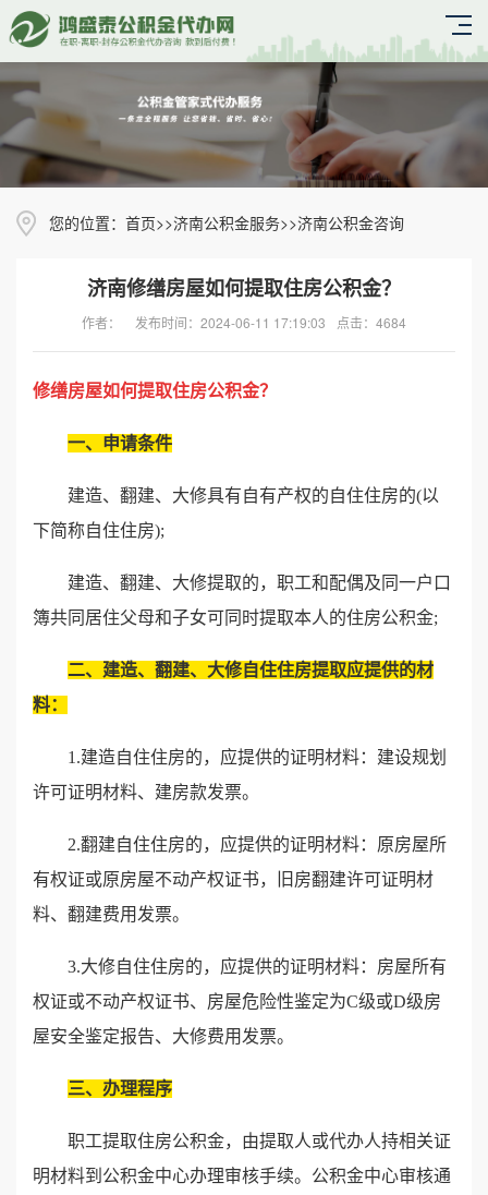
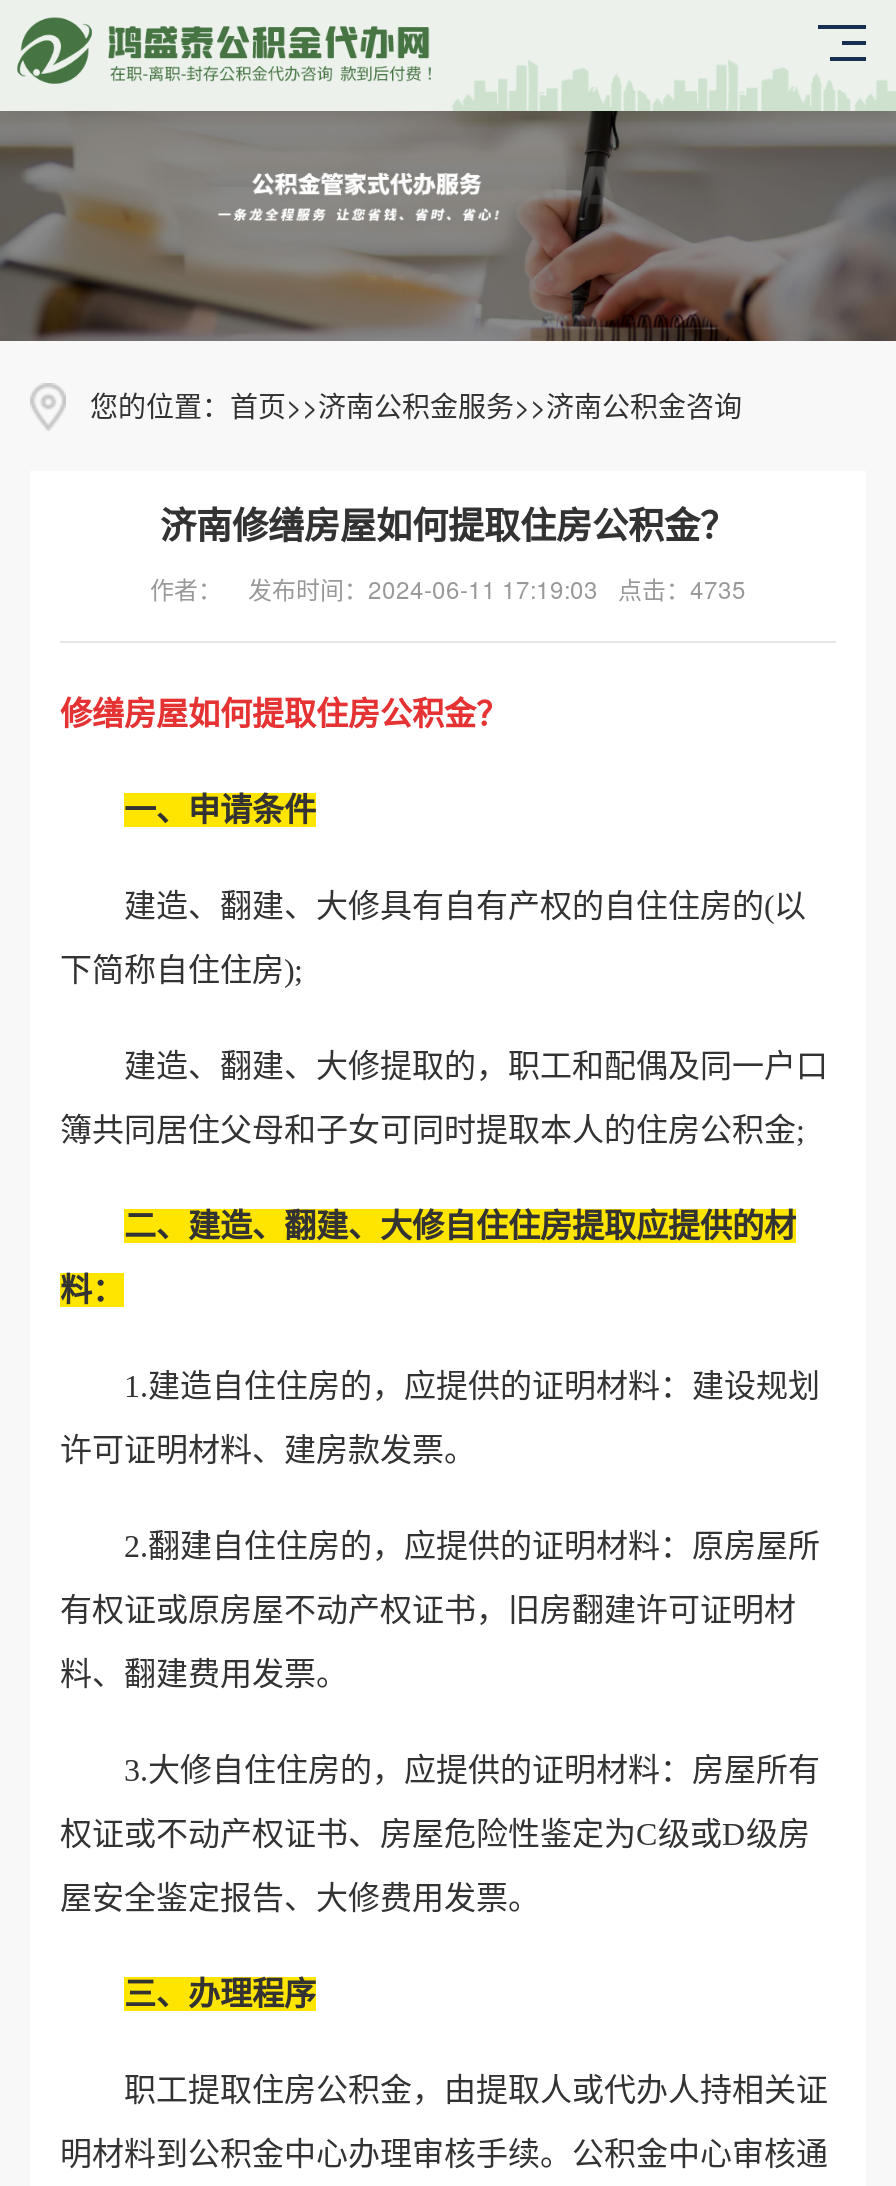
- 发布时间：2024-06-11 17:19:03 点击：4684
+ 发布时间：2024-06-11 17:19:03 点击：4735
